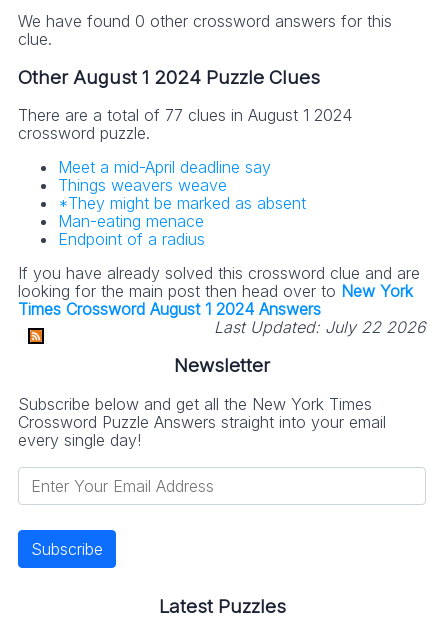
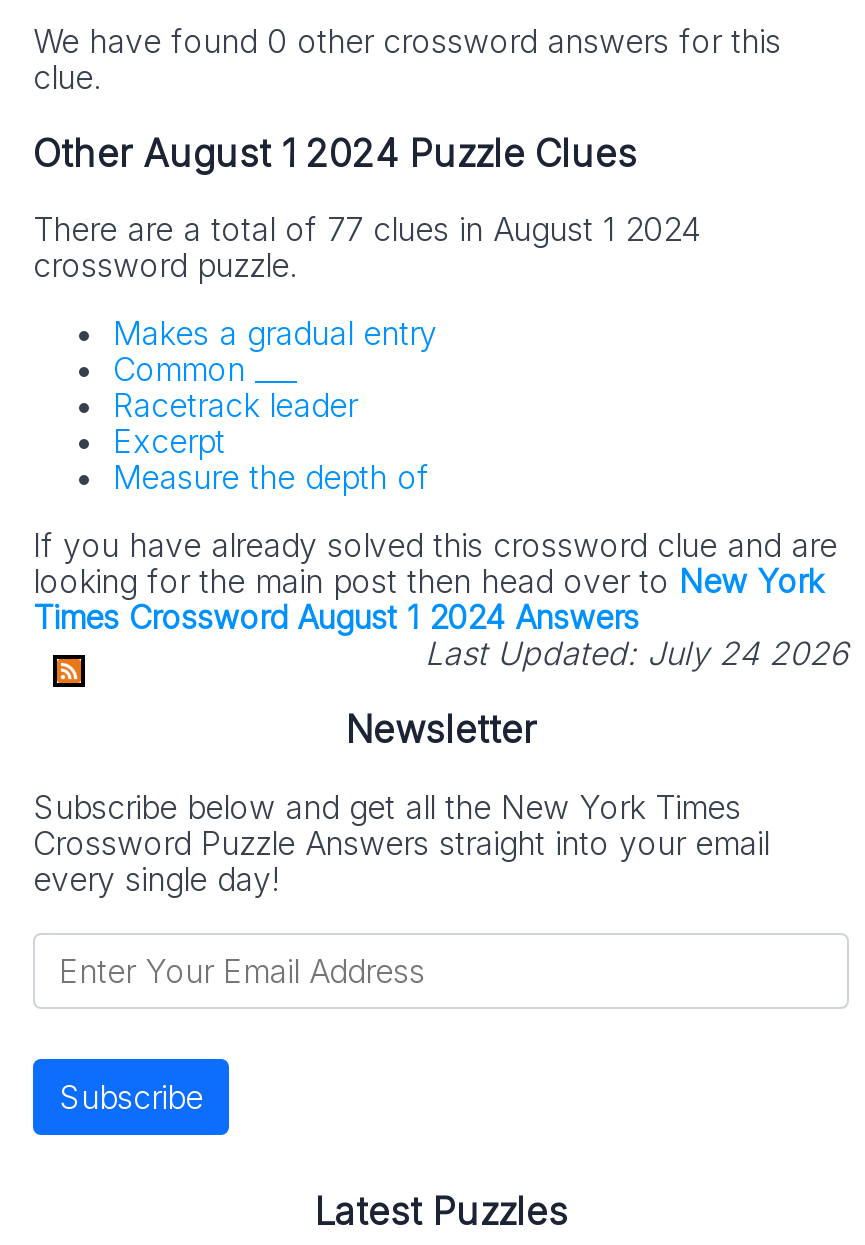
- Meet a mid-April deadline say
- Things weavers weave
- *They might be marked as absent
- Man-eating menace
- Endpoint of a radius
+ Makes a gradual entry
+ Common ___
+ Racetrack leader
+ Excerpt
+ Measure the depth of

- Last Updated: July 22 2026
+ Last Updated: July 24 2026
